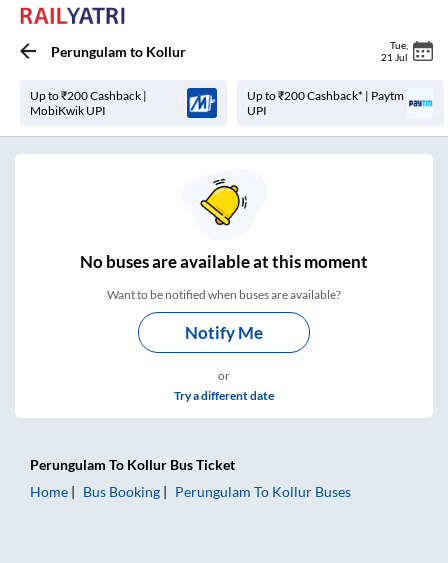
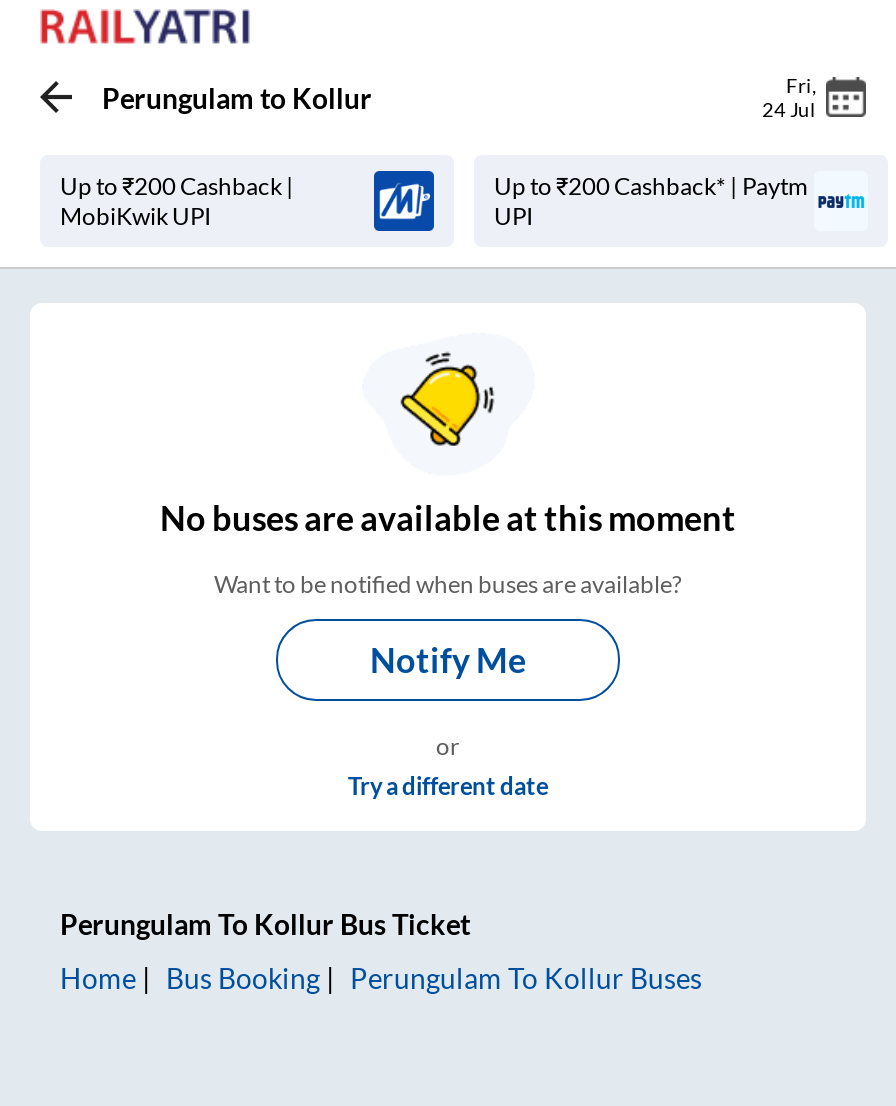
- Tue
- 21 Jul
+ Fri
+ 24 Jul
